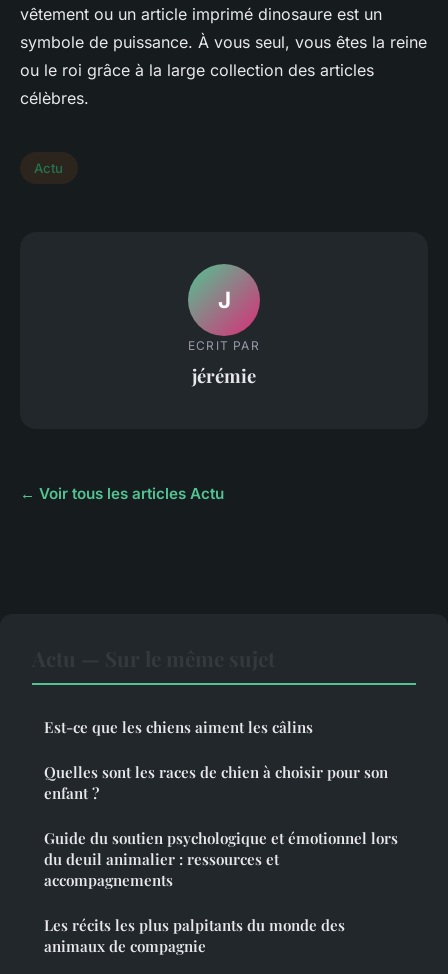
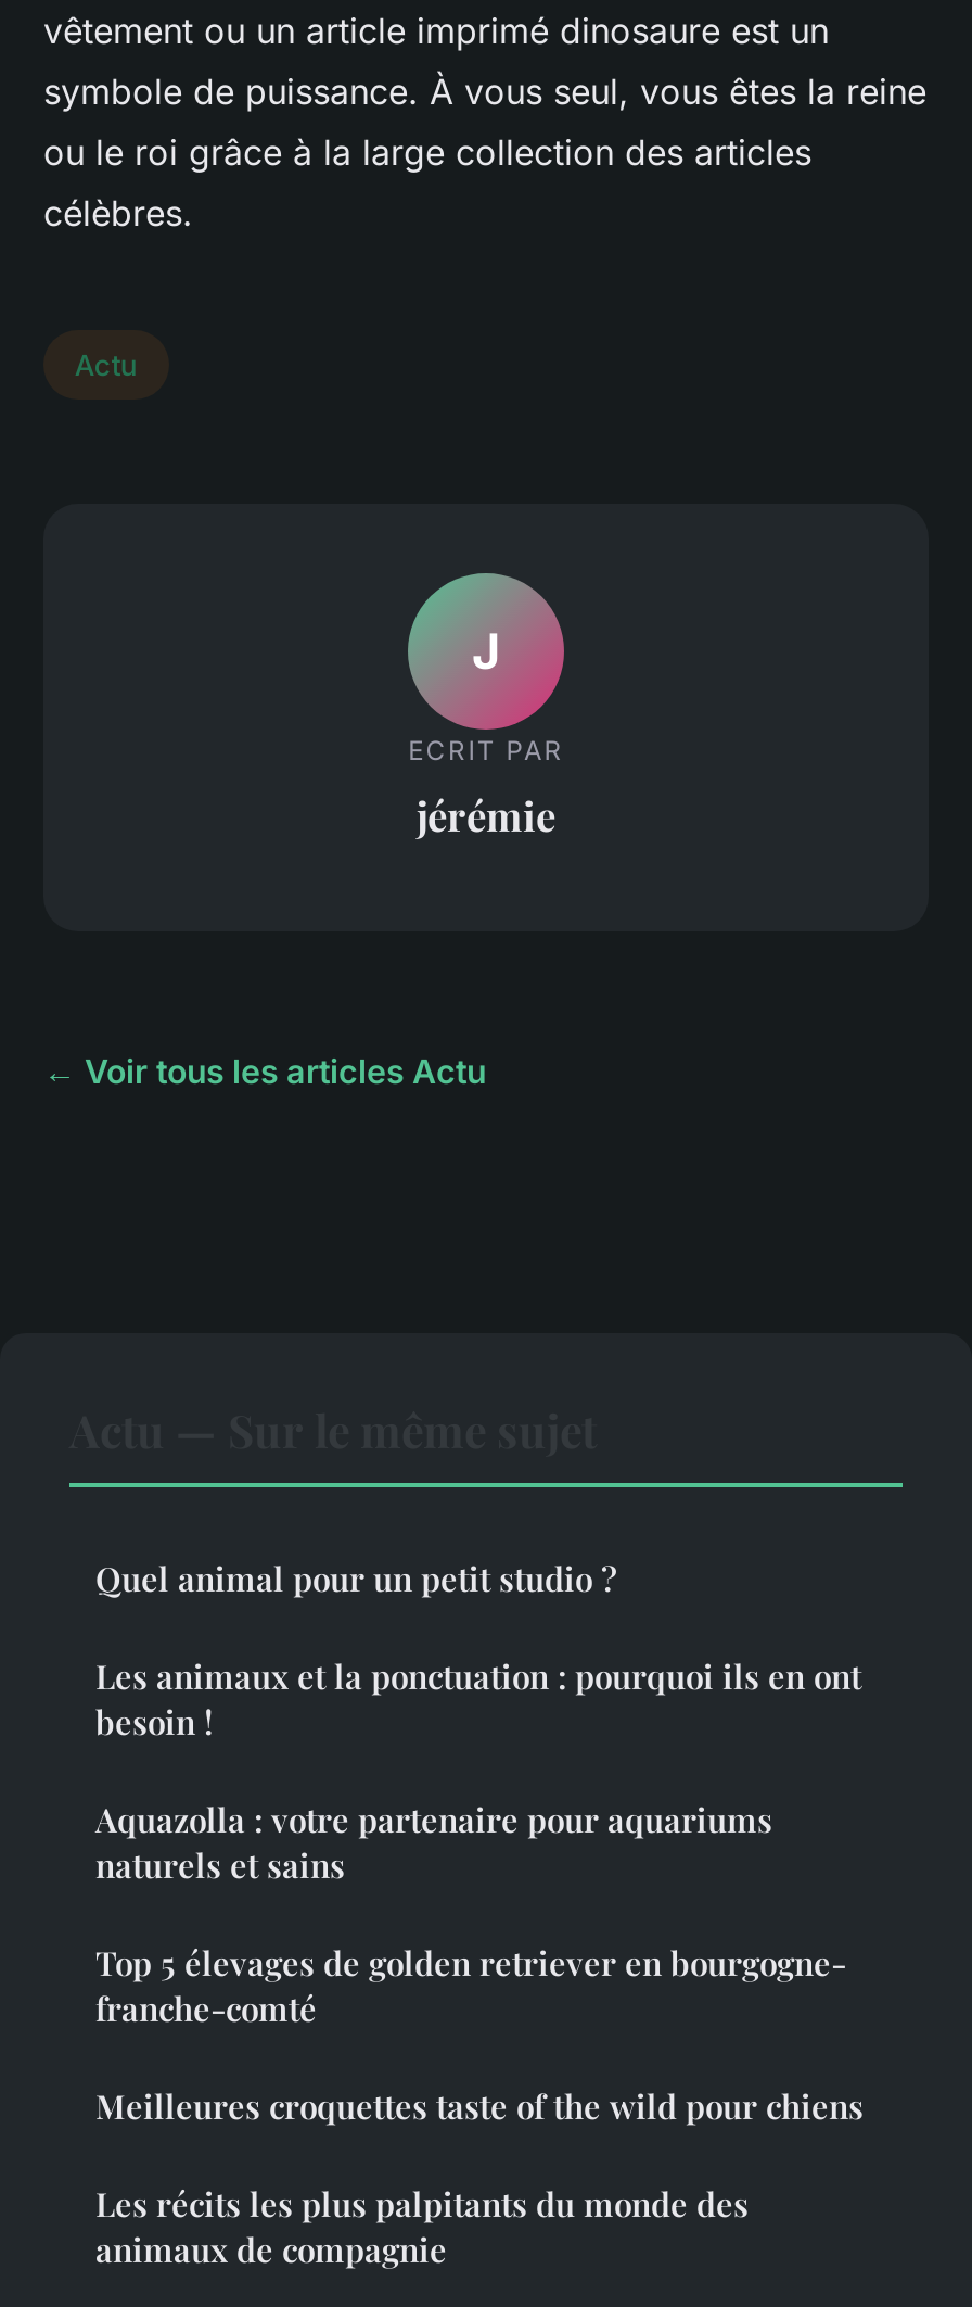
- Est-ce que les chiens aiment les câlins
- Quelles sont les races de chien à choisir pour son
- enfant ?
- Guide du soutien psychologique et émotionnel lors
- du deuil animalier : ressources et
- accompagnements
+ Quel animal pour un petit studio ?
+ Les animaux et la ponctuation : pourquoi ils en ont
+ besoin !
+ Aquazolla : votre partenaire pour aquariums
+ naturels et sains
+ Top 5 élevages de golden retriever en bourgogne-
+ franche-comté
+ Meilleures croquettes taste of the wild pour chiens
